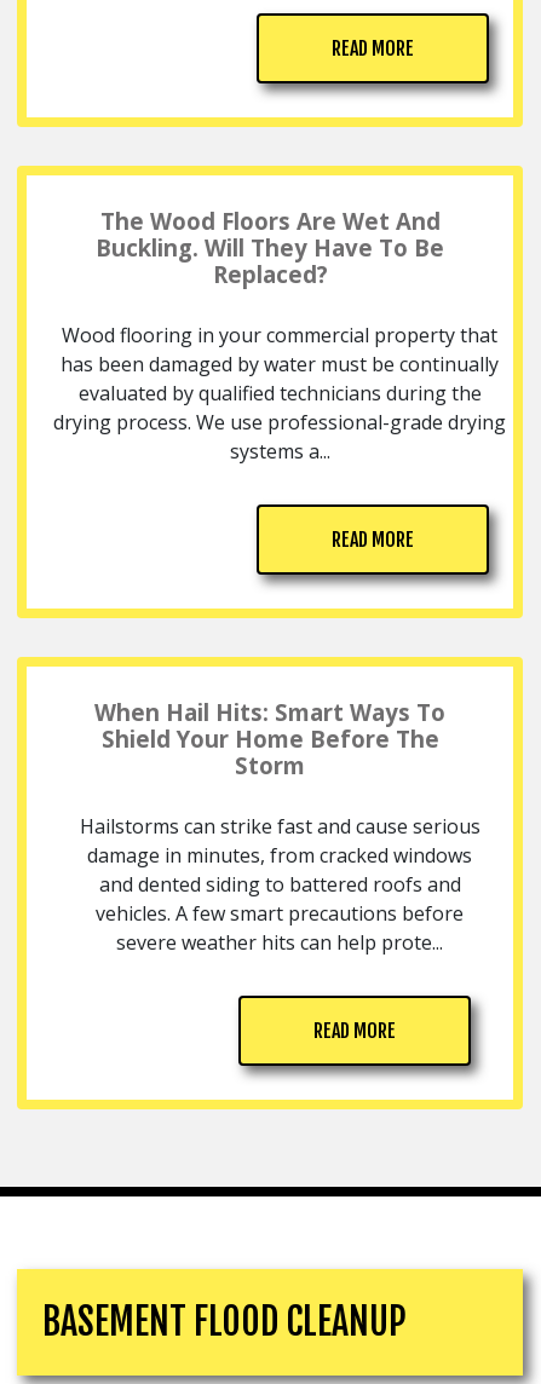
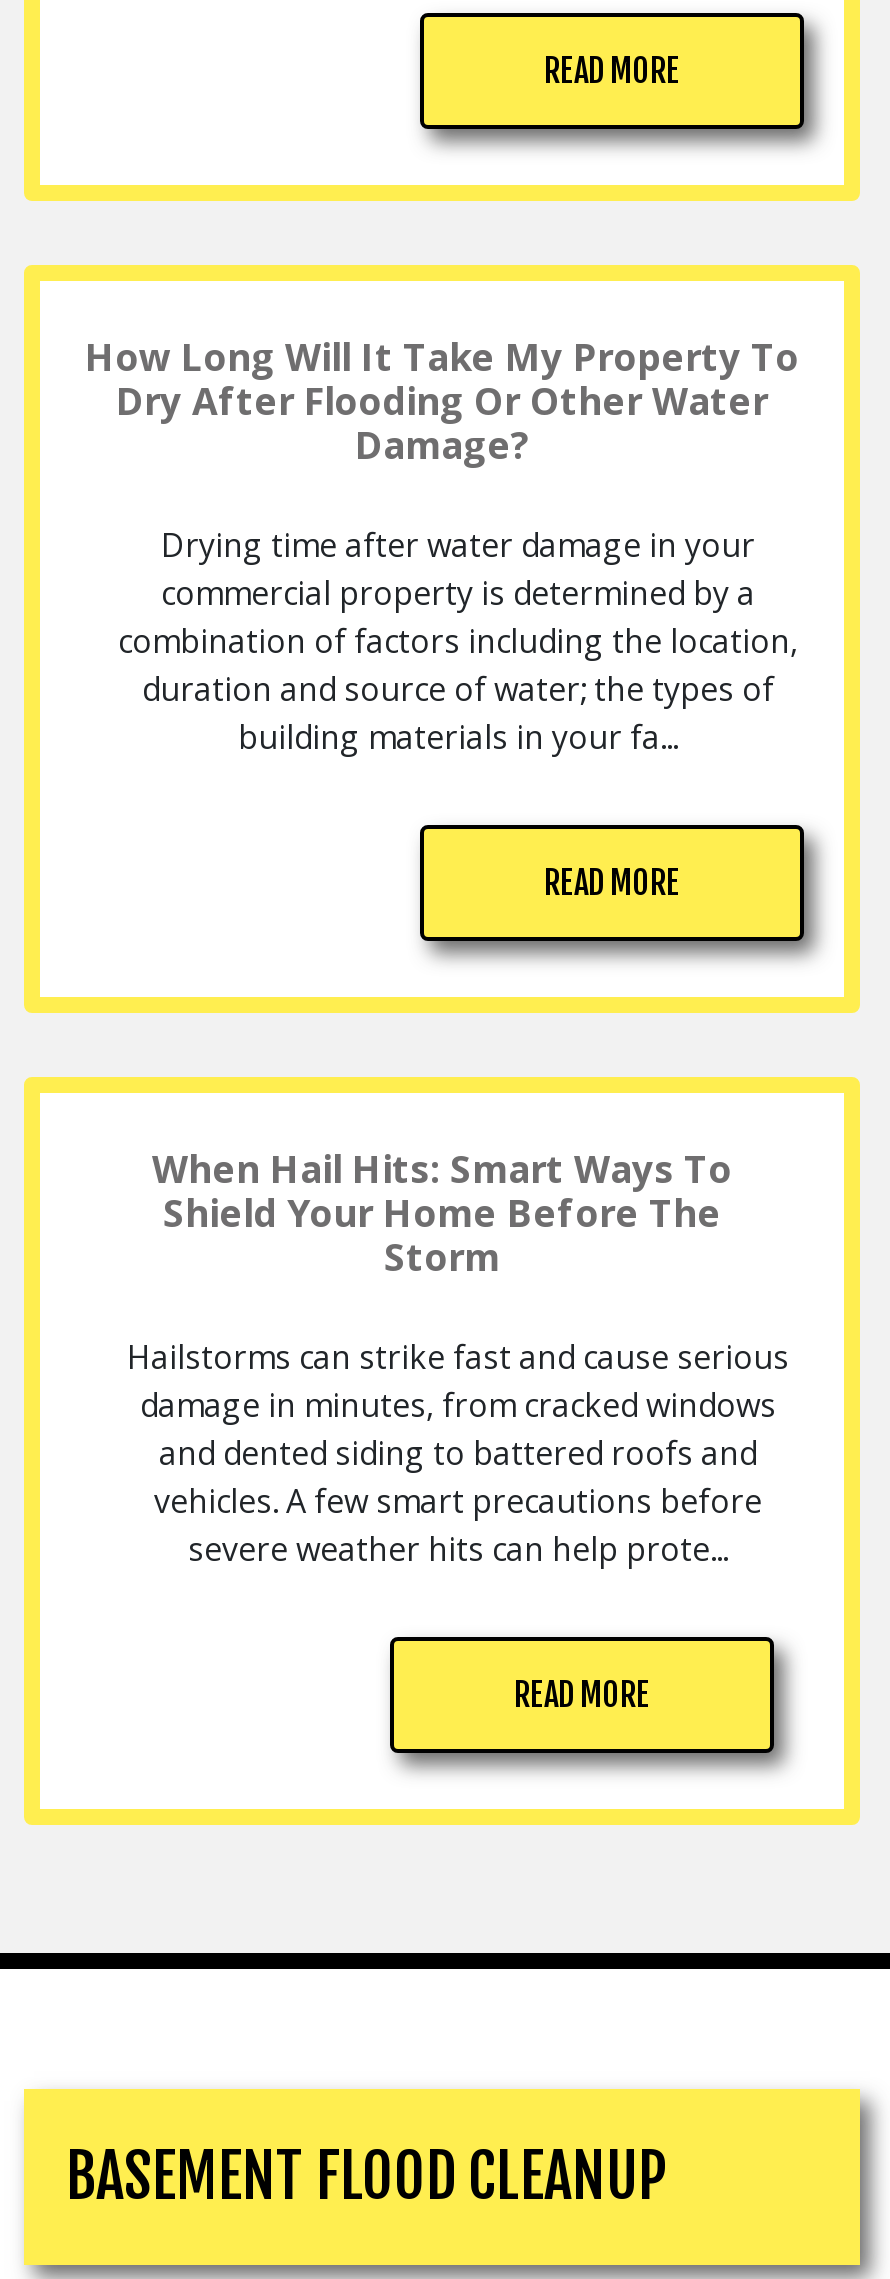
- The Wood Floors Are Wet And
- Buckling. Will They Have To Be
- Replaced?
+ How Long Will It Take My Property To
+ Dry After Flooding Or Other Water
+ Damage?

- Wood flooring in your commercial property that
- has been damaged by water must be continually
- evaluated by qualified technicians during the
- drying process. We use professional-grade drying
- systems a...
+ Drying time after water damage in your
+ commercial property is determined by a
+ combination of factors including the location,
+ duration and source of water; the types of
+ building materials in your fa...
